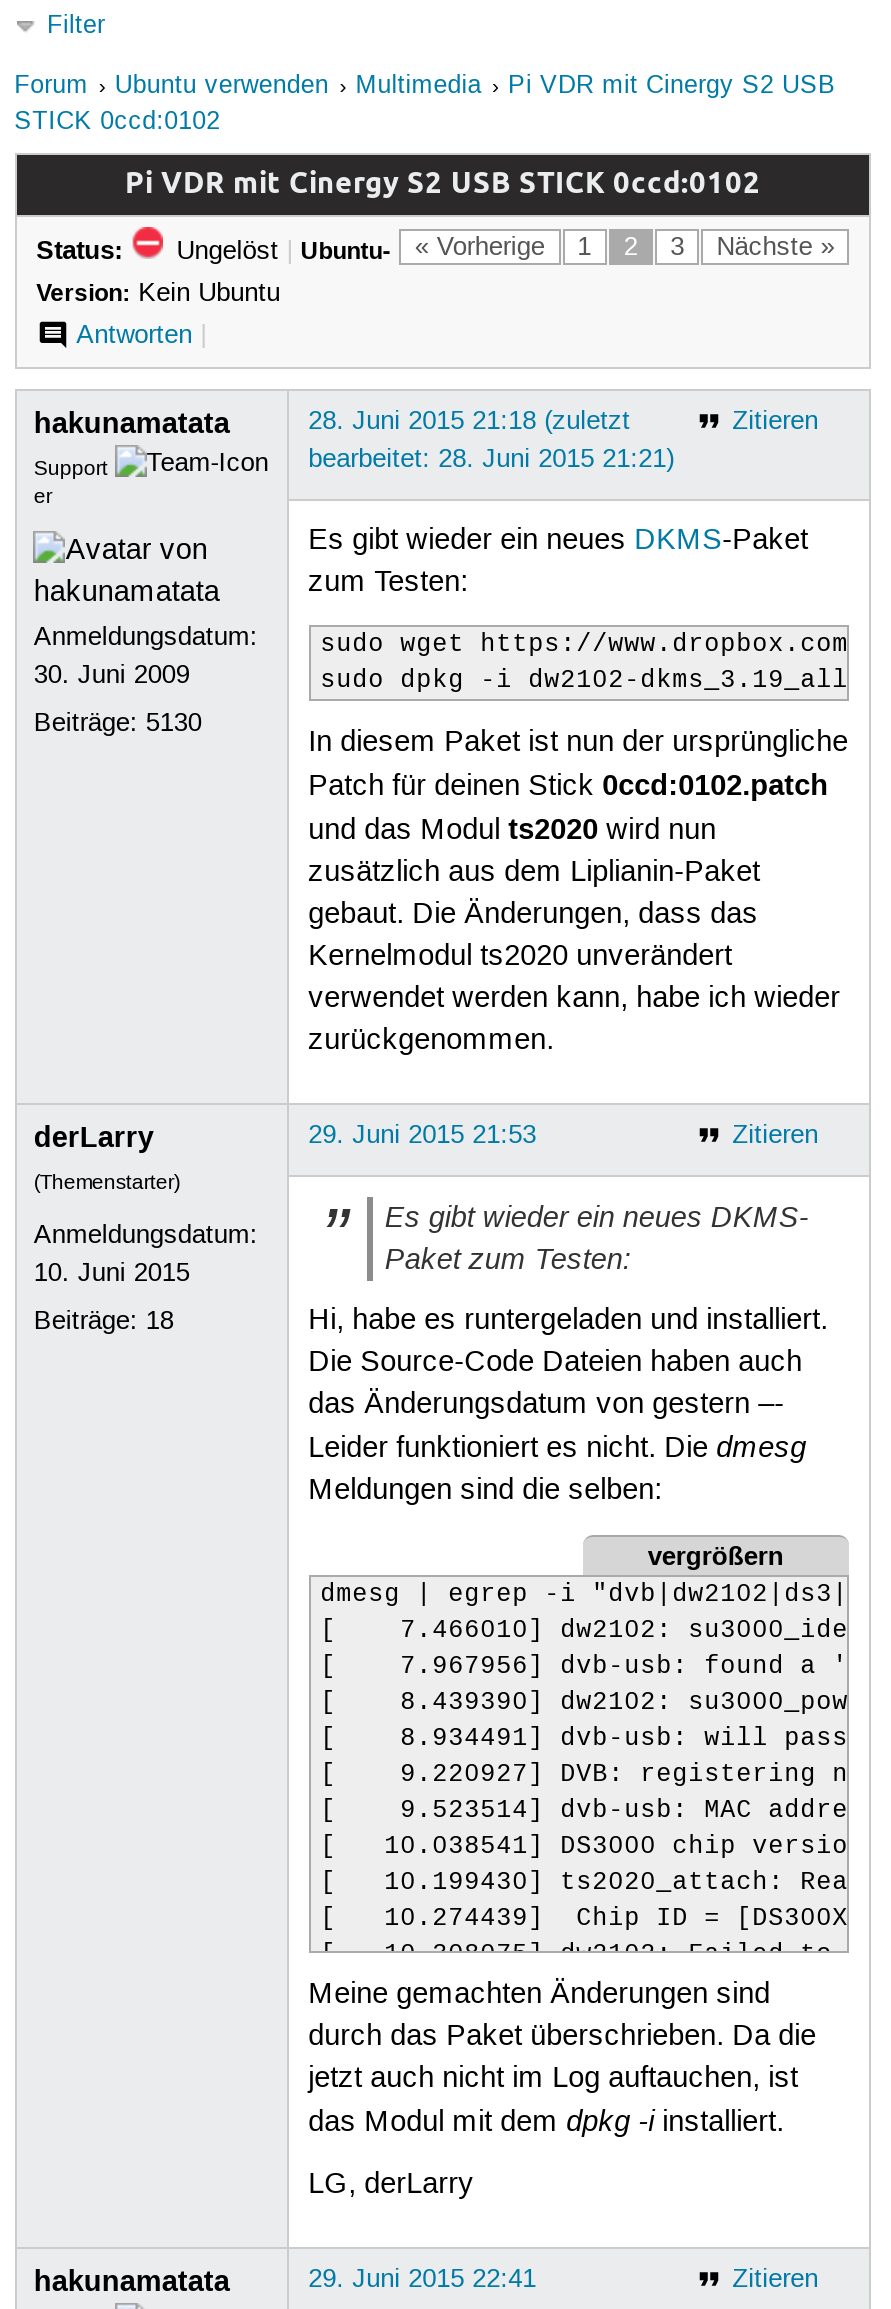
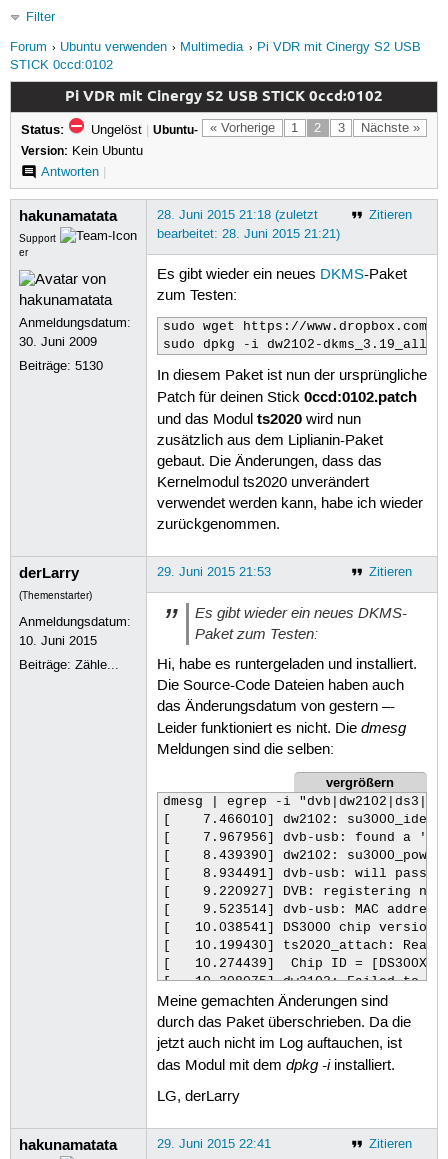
- Beiträge: 18
+ Beiträge: Zähle...
